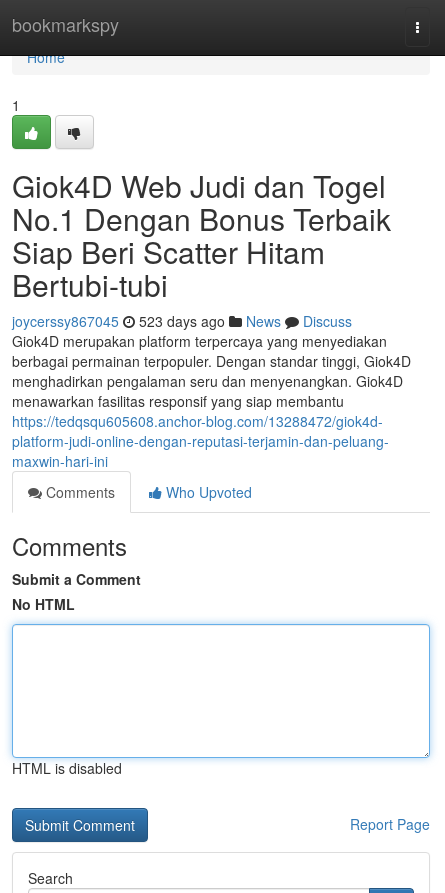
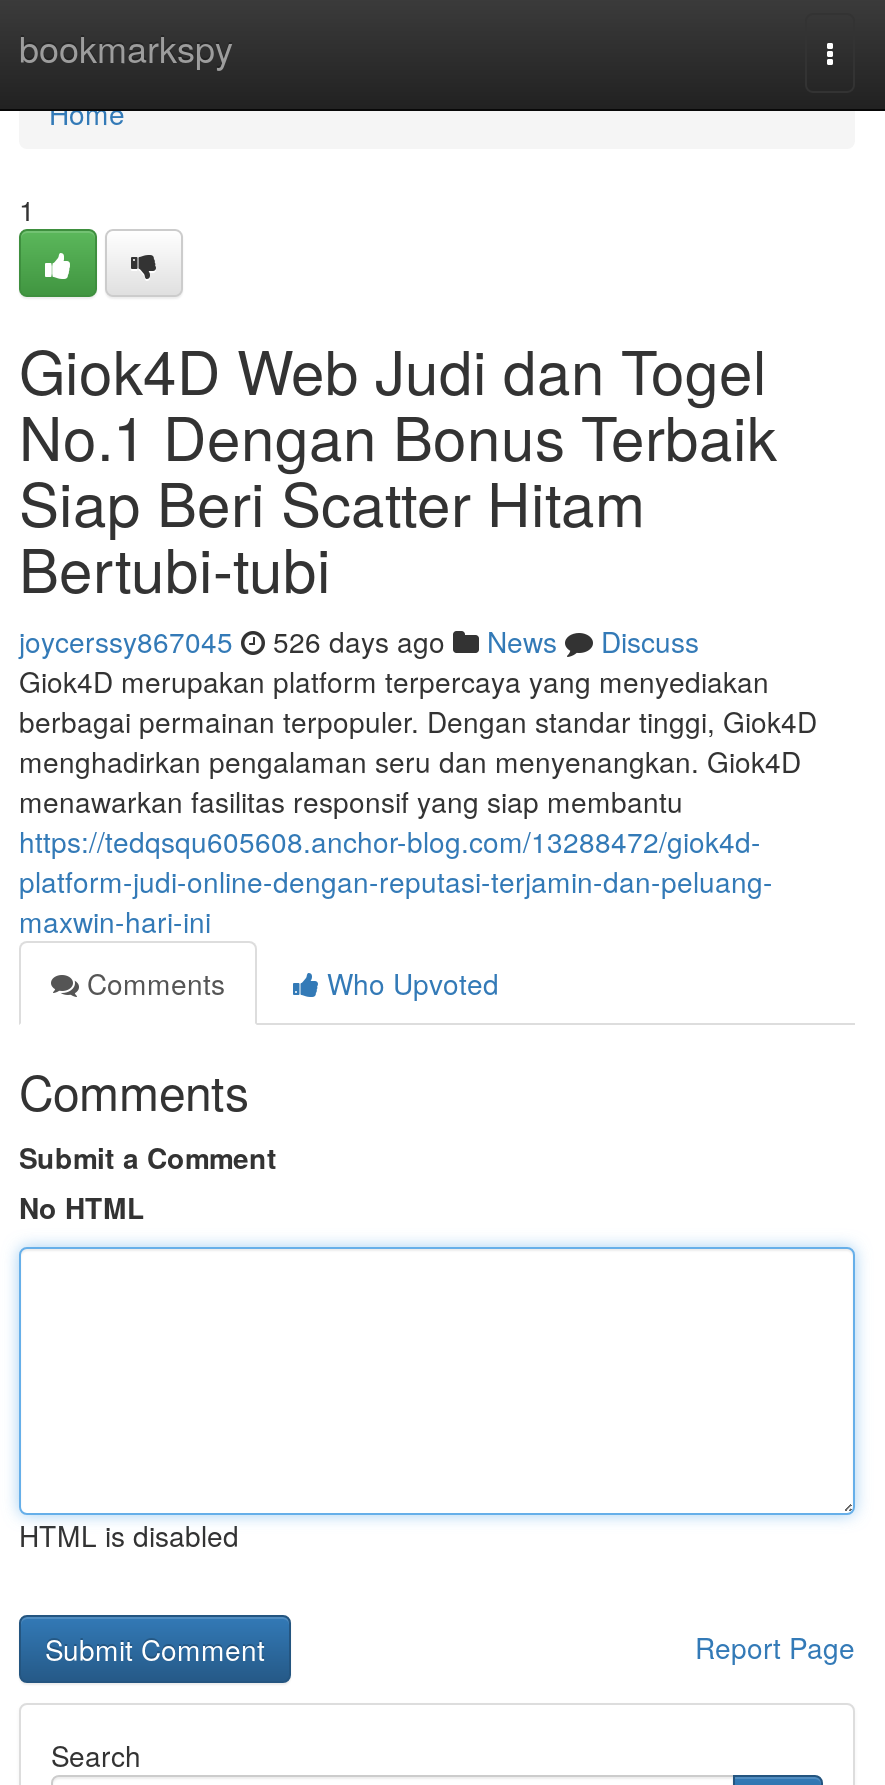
- joycerssy867045 523 days ago News Discuss
+ joycerssy867045 526 days ago News Discuss
